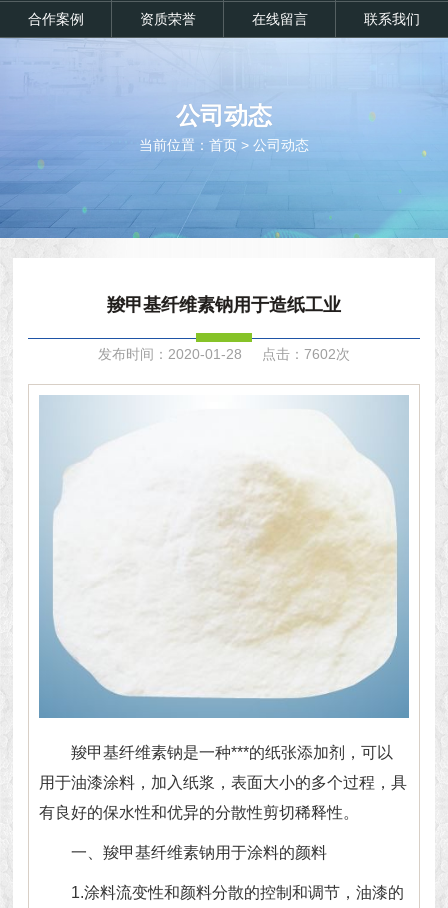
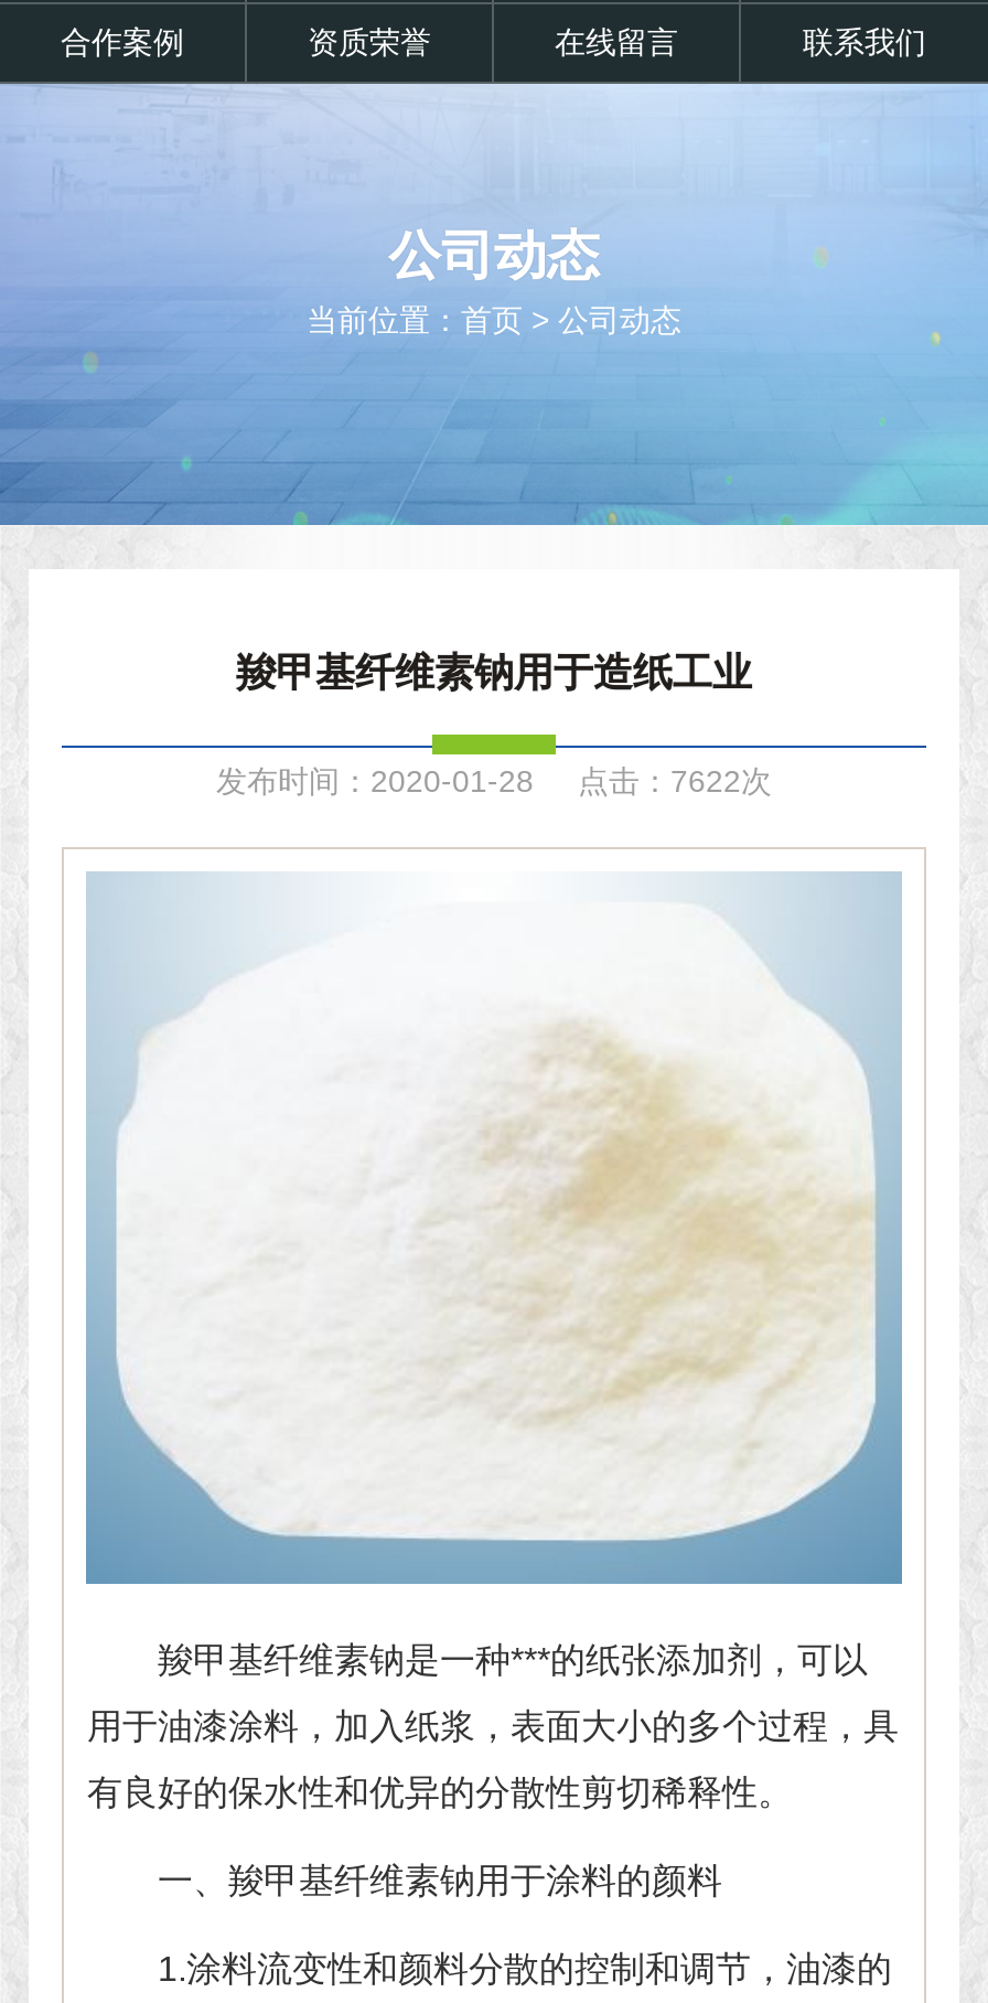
- 发布时间：2020-01-28 点击：7602次
+ 发布时间：2020-01-28 点击：7622次
